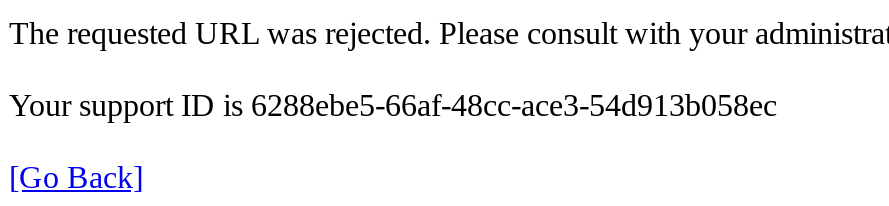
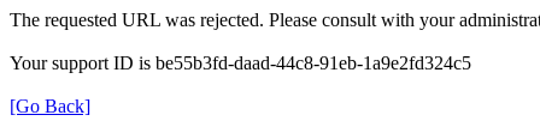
- Your support ID is 6288ebe5-66af-48cc-ace3-54d913b058ec
+ Your support ID is be55b3fd-daad-44c8-91eb-1a9e2fd324c5
